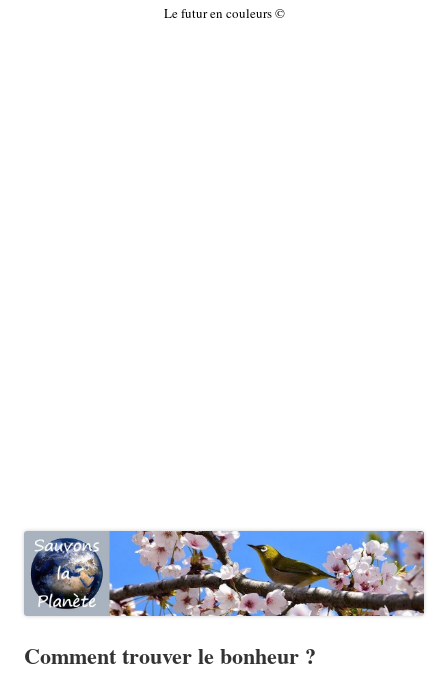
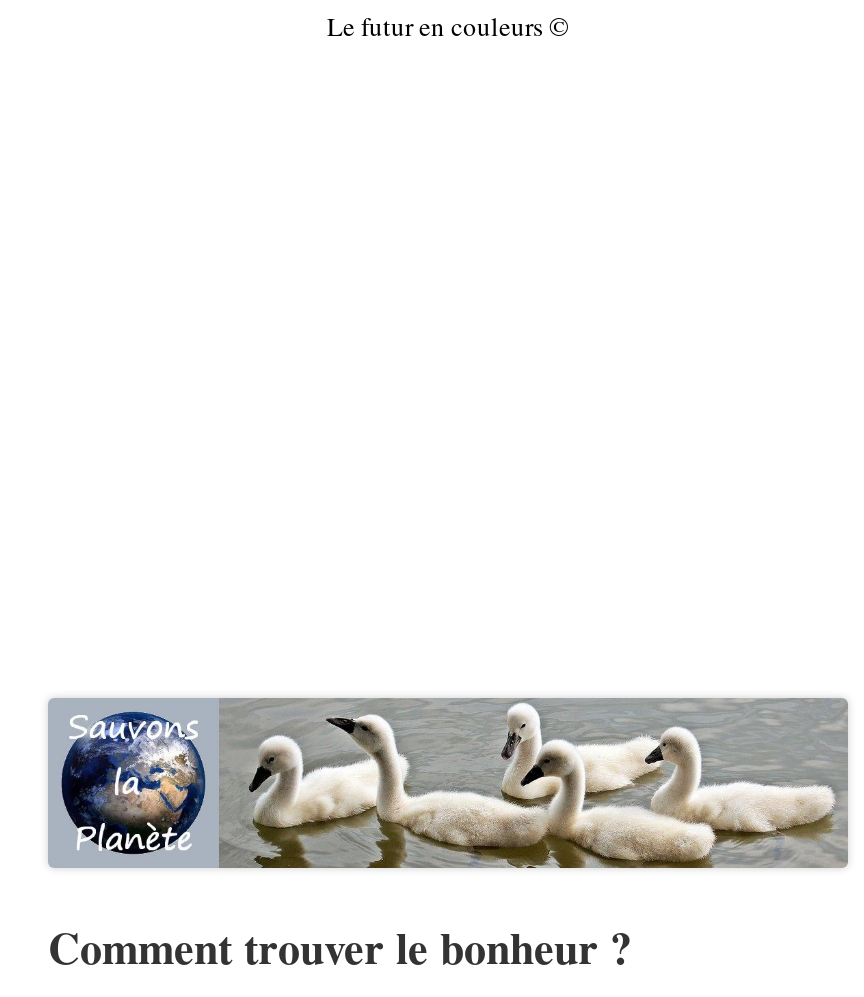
- [image]
+ [image]
